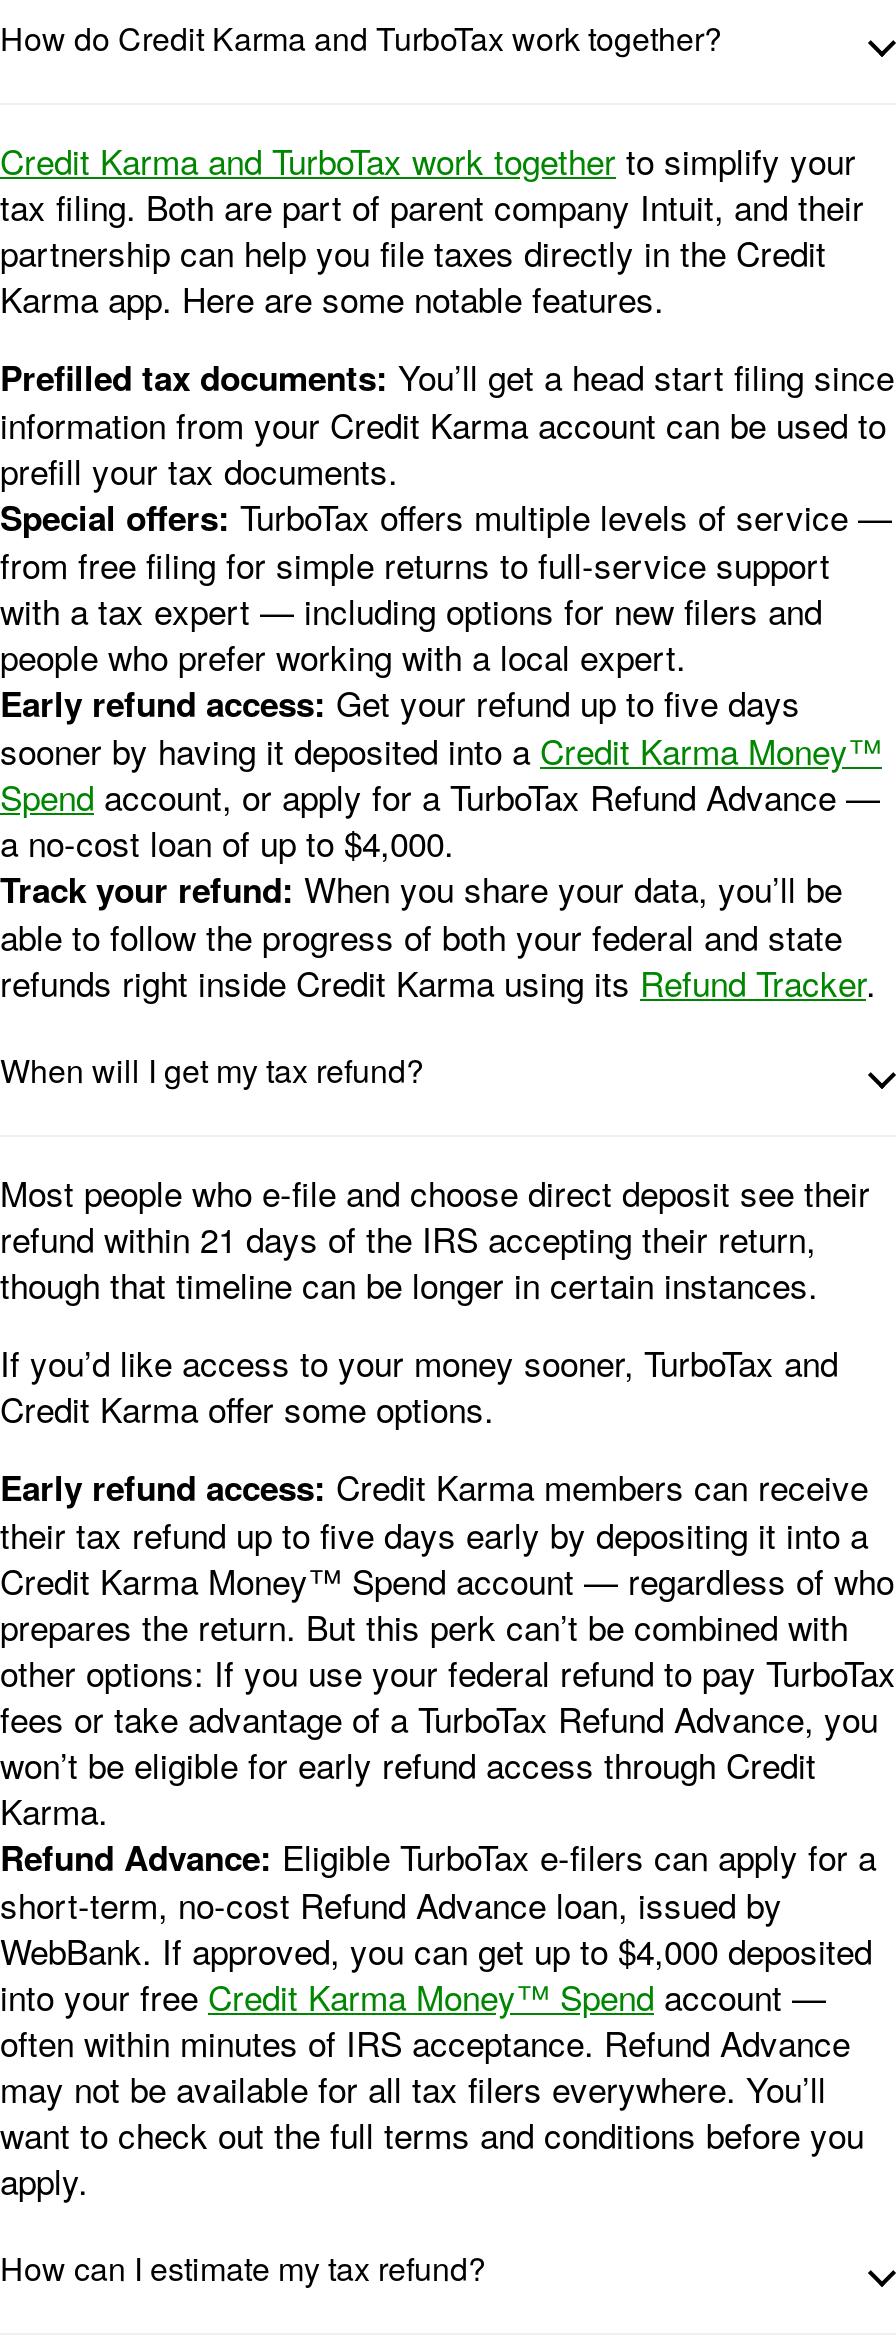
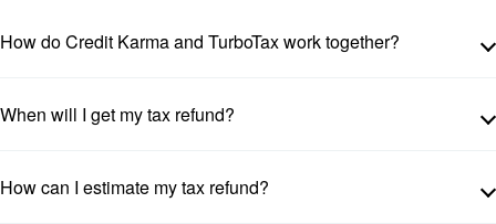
- Credit Karma and TurboTax work together to simplify your
- tax filing. Both are part of parent company Intuit, and their
- partnership can help you file taxes directly in the Credit
- Karma app. Here are some notable features.
- Prefilled tax documents: You’ll get a head start filing since
- information from your Credit Karma account can be used to
- prefill your tax documents.
- Special offers: TurboTax offers multiple levels of service —
- from free filing for simple returns to full-service support
- with a tax expert — including options for new filers and
- people who prefer working with a local expert.
- Early refund access: Get your refund up to five days
- sooner by having it deposited into a Credit Karma Money™
- Spend account, or apply for a TurboTax Refund Advance —
- a no-cost loan of up to $4,000.
- Track your refund: When you share your data, you’ll be
- able to follow the progress of both your federal and state
- refunds right inside Credit Karma using its Refund Tracker.

- Most people who e-file and choose direct deposit see their
- refund within 21 days of the IRS accepting their return,
- though that timeline can be longer in certain instances.
- If you’d like access to your money sooner, TurboTax and
- Credit Karma offer some options.
- Early refund access: Credit Karma members can receive
- their tax refund up to five days early by depositing it into a
- Credit Karma Money™ Spend account — regardless of who
- prepares the return. But this perk can’t be combined with
- other options: If you use your federal refund to pay TurboTax
- fees or take advantage of a TurboTax Refund Advance, you
- won’t be eligible for early refund access through Credit
- Karma.
- Refund Advance: Eligible TurboTax e-filers can apply for a
- short-term, no-cost Refund Advance loan, issued by
- WebBank. If approved, you can get up to $4,000 deposited
- into your free Credit Karma Money™ Spendaccount —
- often within minutes of IRS acceptance. Refund Advance
- may not be available for all tax filers everywhere. You’ll
- want to check out the full terms and conditions before you
- apply.
